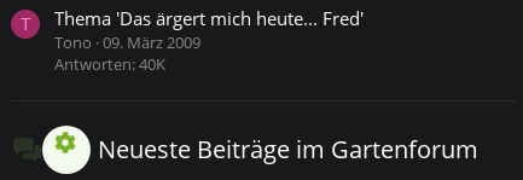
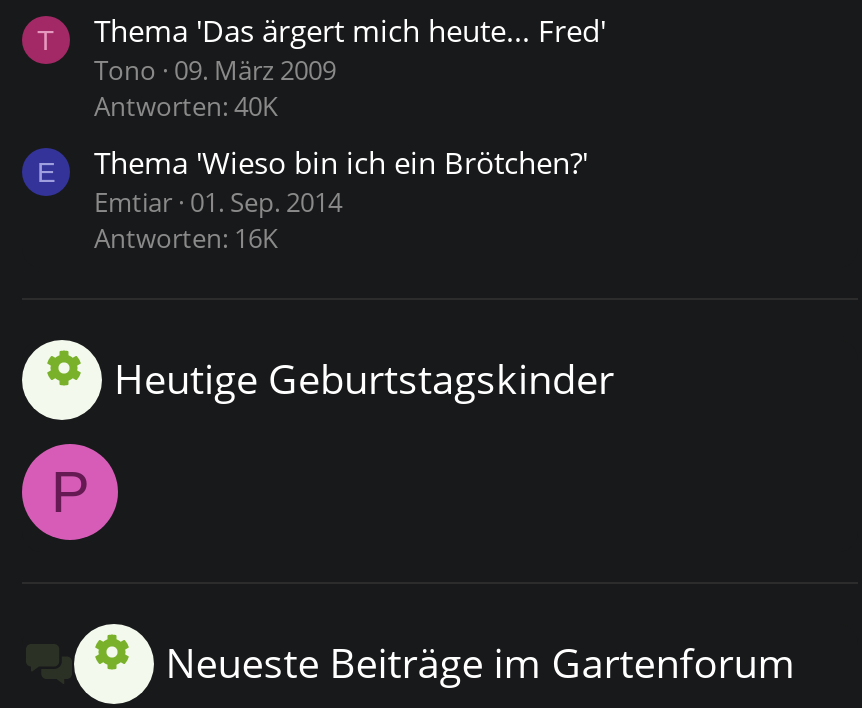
+ [image]
+ E
+ Thema 'Wieso bin ich ein Brötchen?'
+ Emtiar 01. Sep. 2014
+ Antworten: 16K
+ Heutige Geburtstagskinder
+ P
